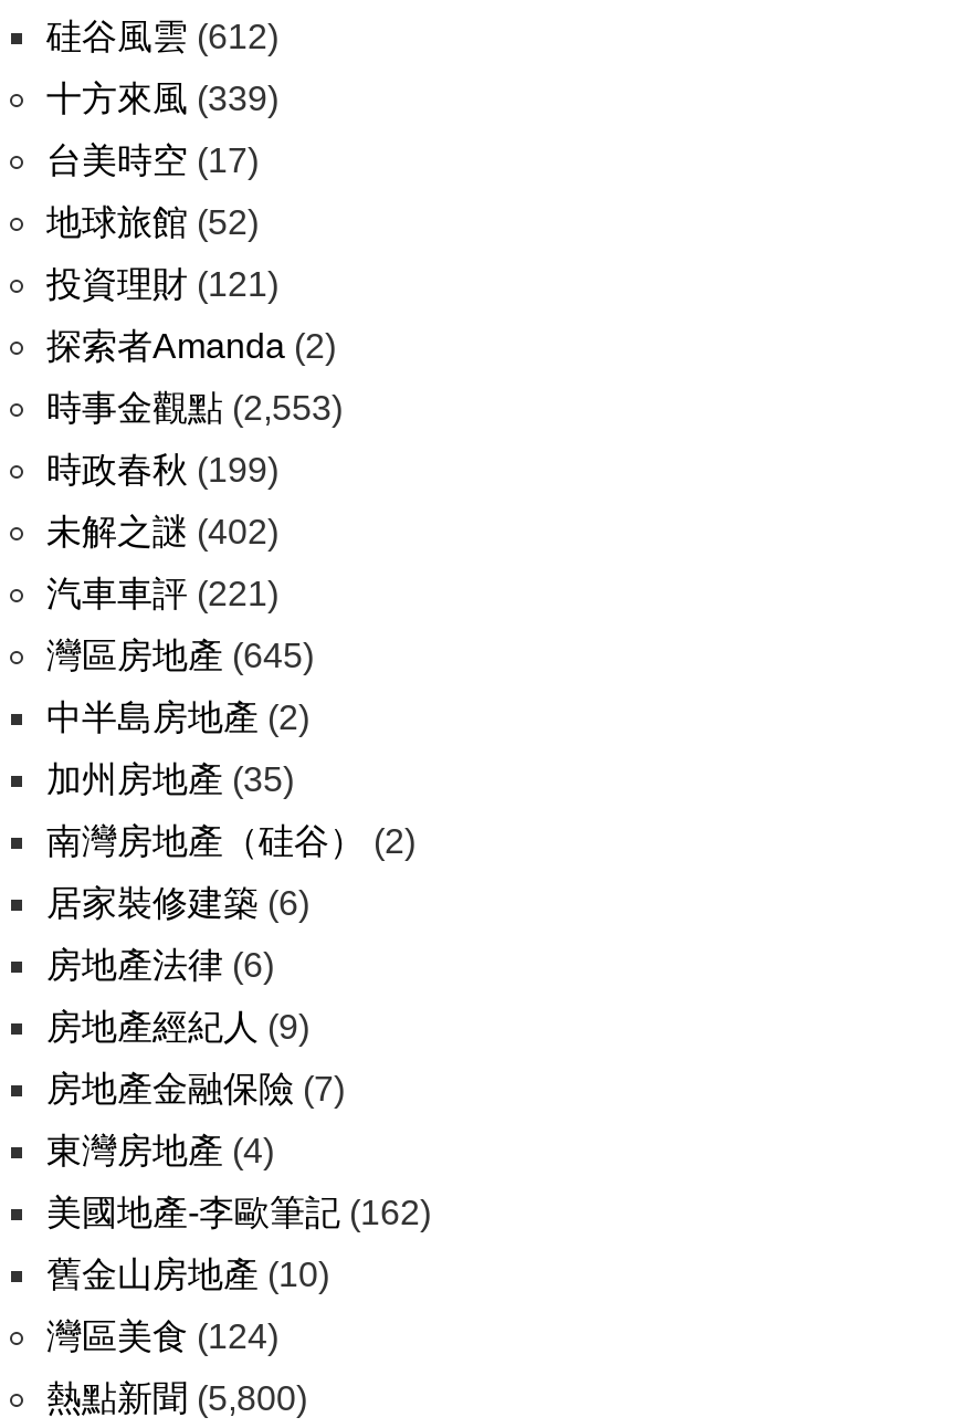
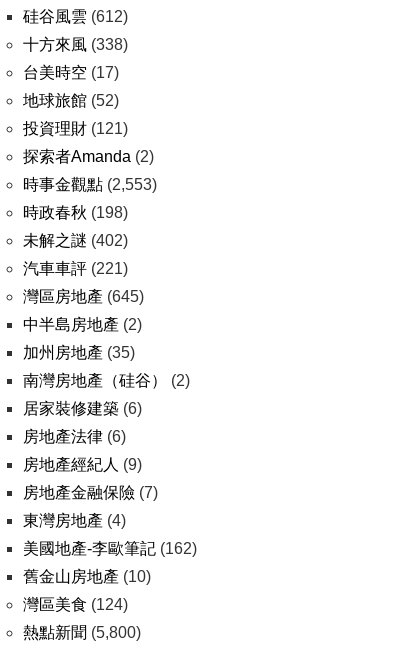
- 十方來風(339)
+ 十方來風(338)

- 時政春秋(199)
+ 時政春秋(198)
